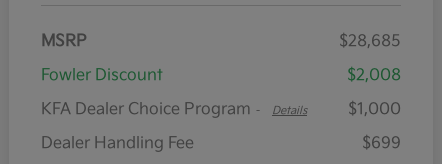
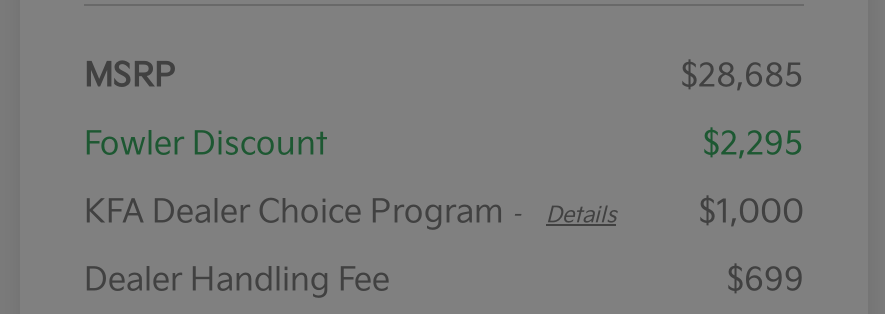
- $2,008
+ $2,295
